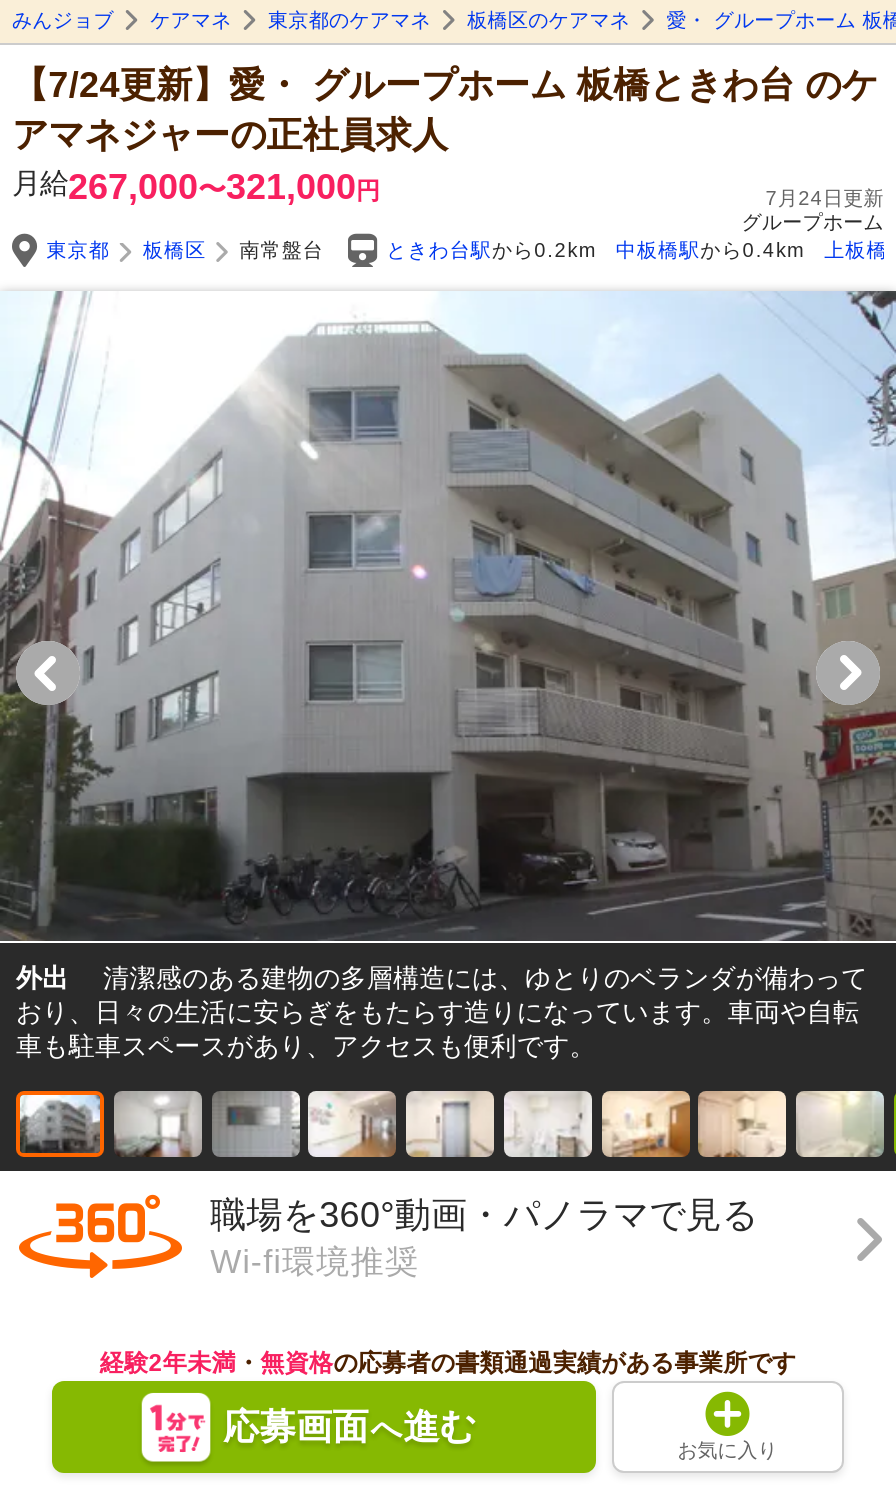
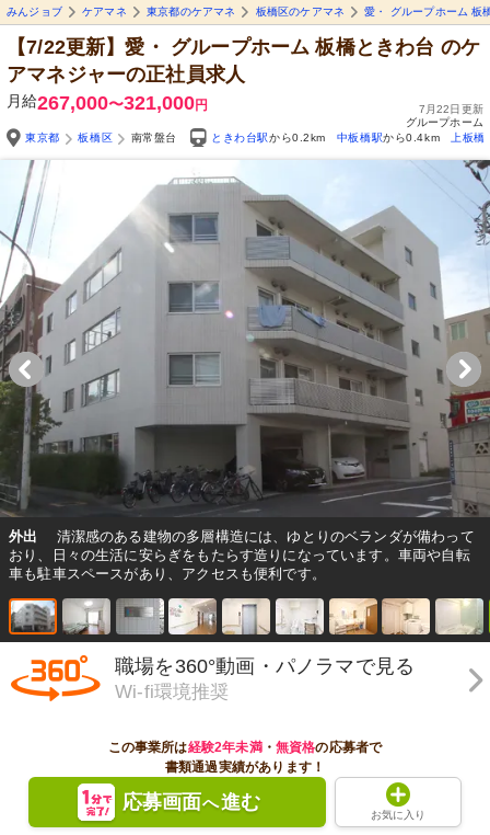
- 【7/24更新】愛・ グループホーム 板橋ときわ台のケ
+ 【7/22更新】愛・ グループホーム 板橋ときわ台のケ

- 7月24日更新
+ 7月22日更新

- 経験2年未満・無資格の応募者の書類通過実績がある事業所です
+ この事業所は経験2年未満・無資格の応募者で
+ 書類通過実績があります！
